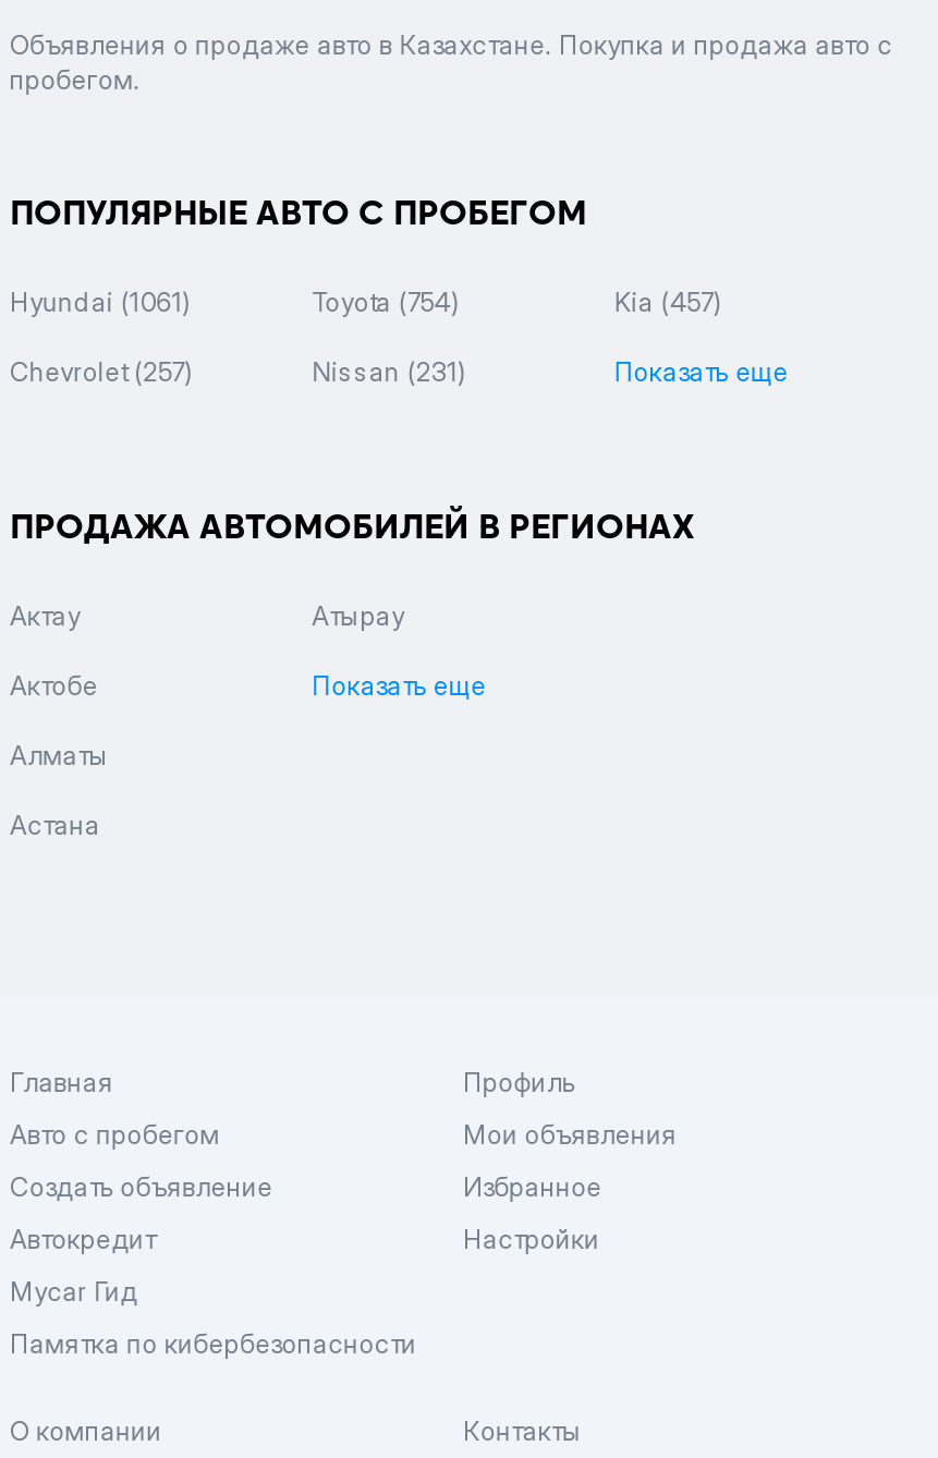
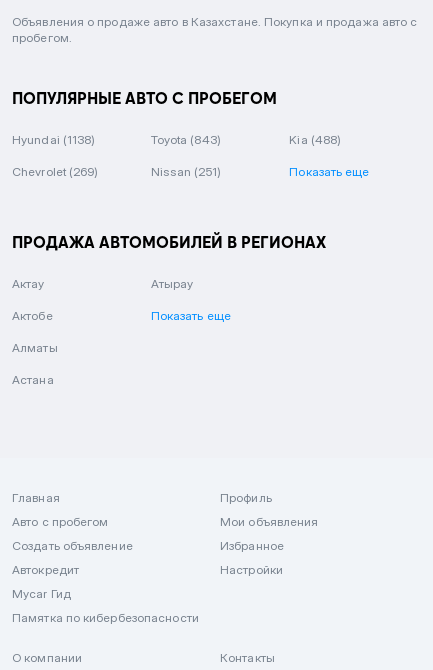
- Hyundai (1061)
+ Hyundai (1138)

- Toyota (754)
+ Toyota (843)

- Kia (457)
+ Kia (488)

- Chevrolet (257)
+ Chevrolet (269)

- Nissan (231)
+ Nissan (251)
